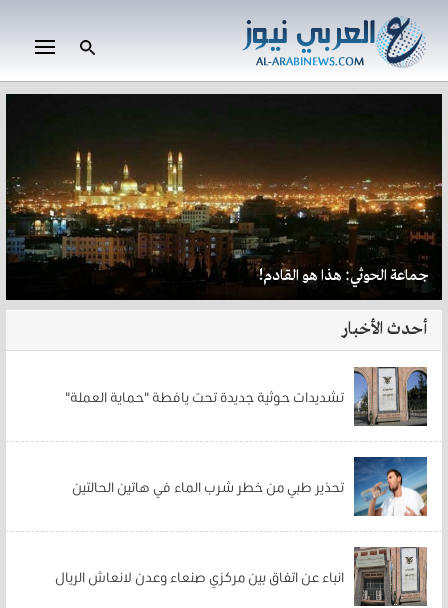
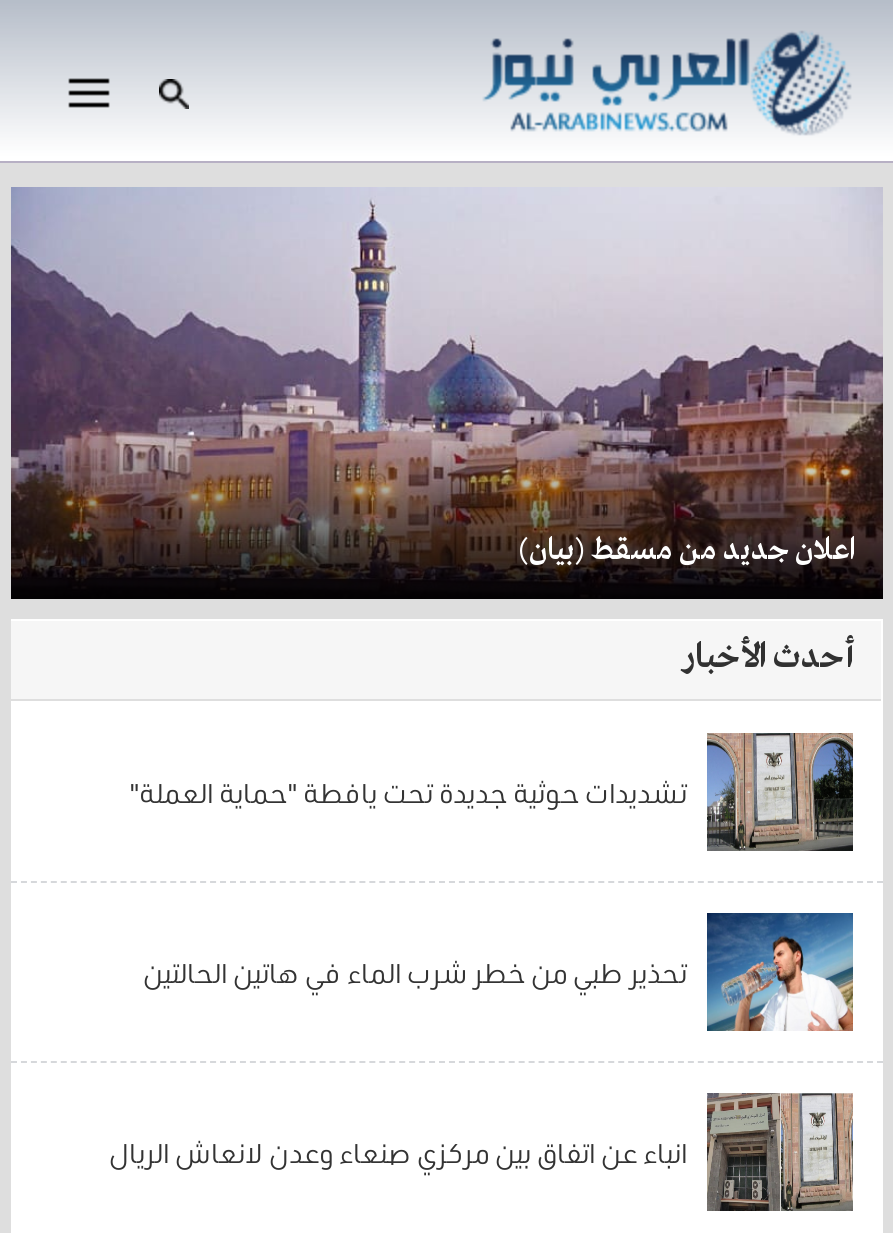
- [image]
+ [image]
